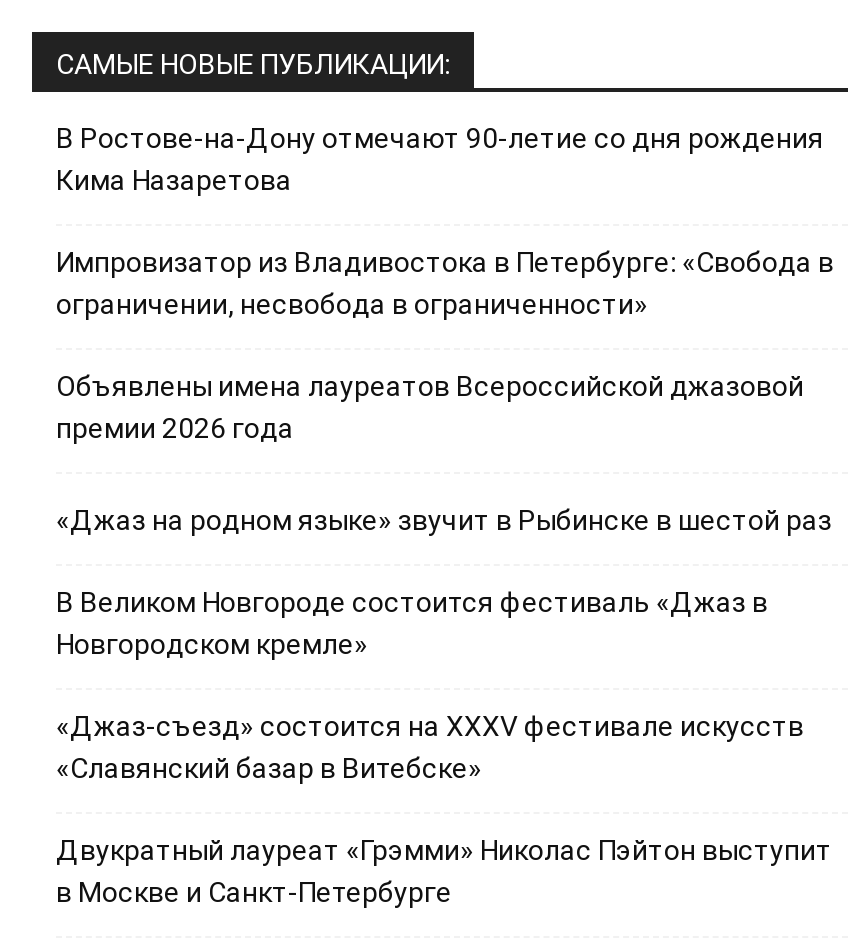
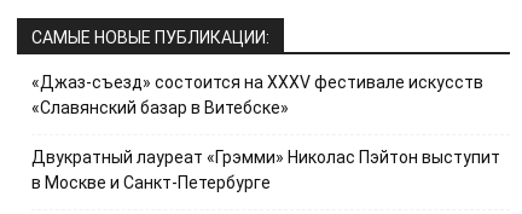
- В Ростове-на-Дону отмечают 90-летие со дня рождения
- Кима Назаретова
- Импровизатор из Владивостока в Петербурге: «Свобода в
- ограничении, несвобода в ограниченности»
- Объявлены имена лауреатов Всероссийской джазовой
- премии 2026 года
- «Джаз на родном языке» звучит в Рыбинске в шестой раз
- В Великом Новгороде состоится фестиваль «Джаз в
- Новгородском кремле»
